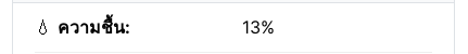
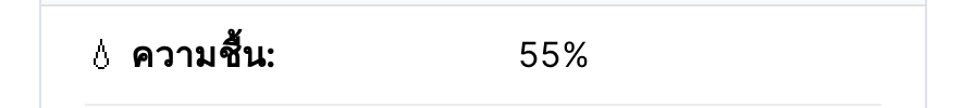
- 13%
+ 55%
